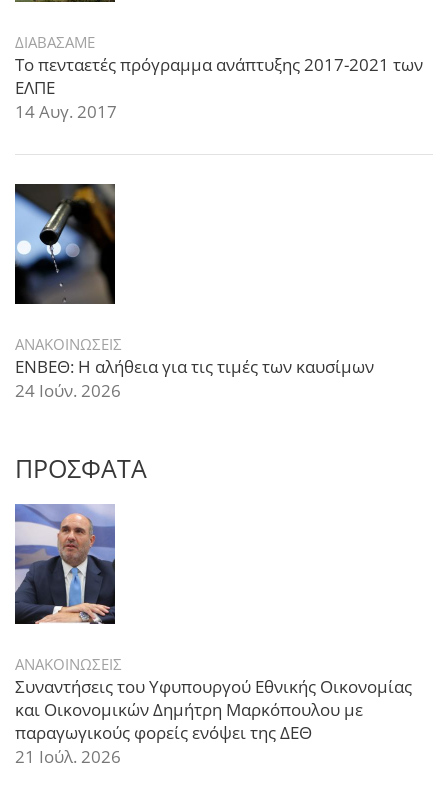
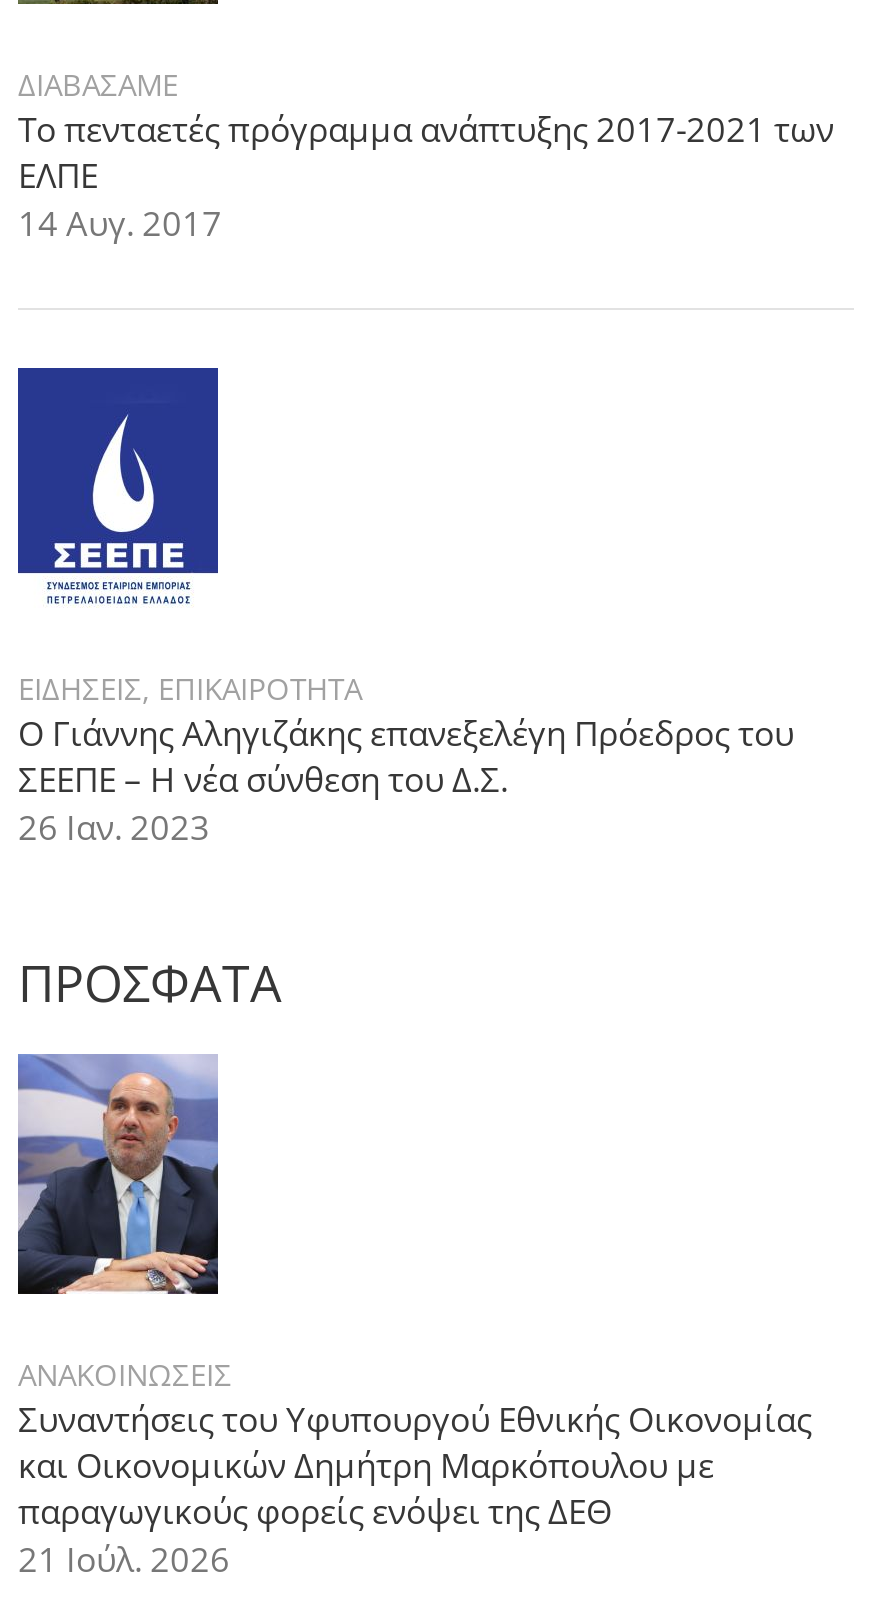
- [image]
- ΑΝΑΚΟΙΝΩΣΕΙΣ
- ΕΝΒΕΘ: Η αλήθεια για τις τιμές των καυσίμων
- 24 Ιούν. 2026
+ [image]
+ ΕΙΔΗΣΕΙΣ, ΕΠΙΚΑΙΡΟΤΗΤΑ
+ Ο Γιάννης Αληγιζάκης επανεξελέγη Πρόεδρος του
+ ΣΕΕΠΕ – Η νέα σύνθεση του Δ.Σ.
+ 26 Ιαν. 2023
